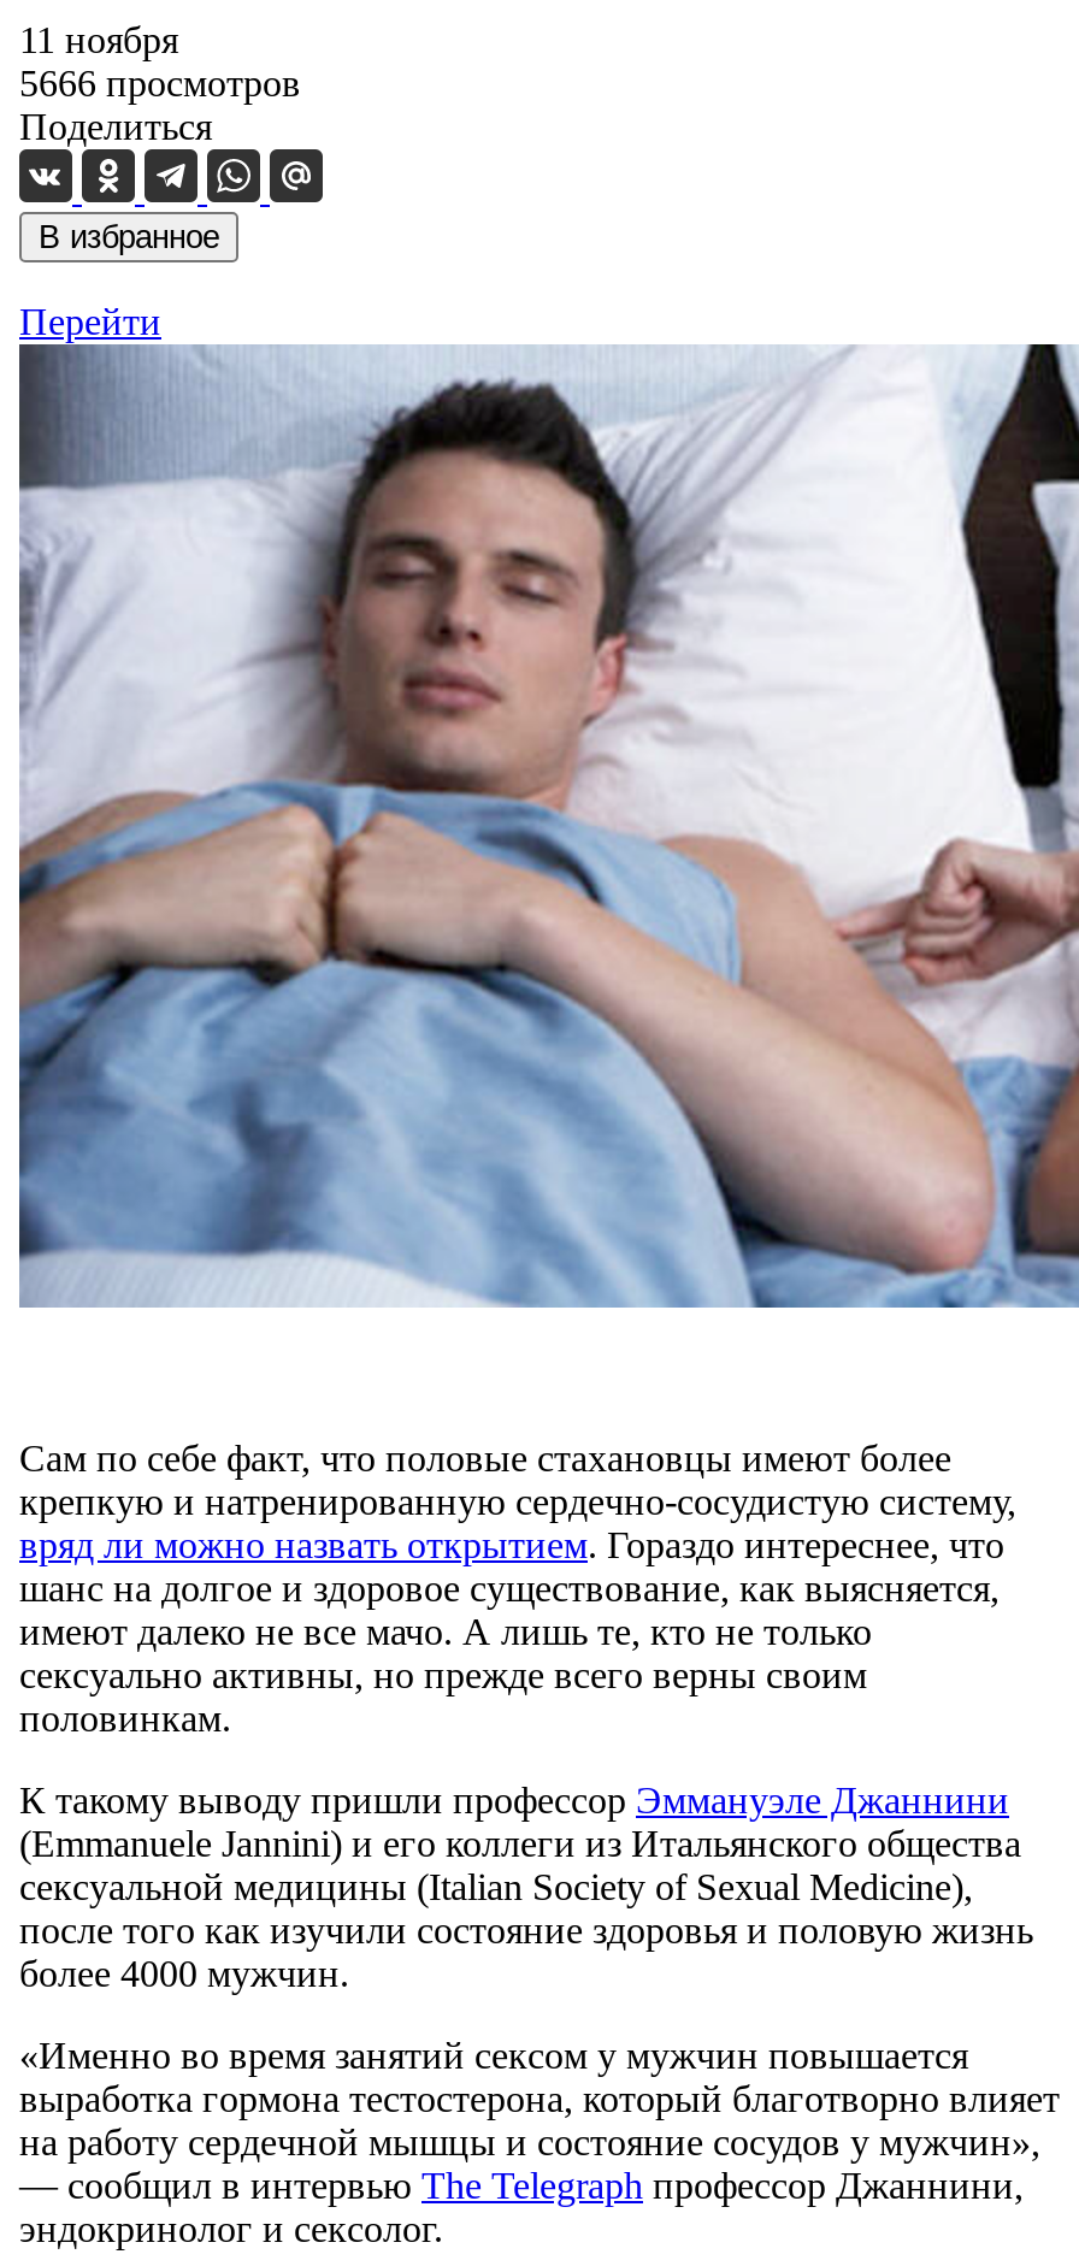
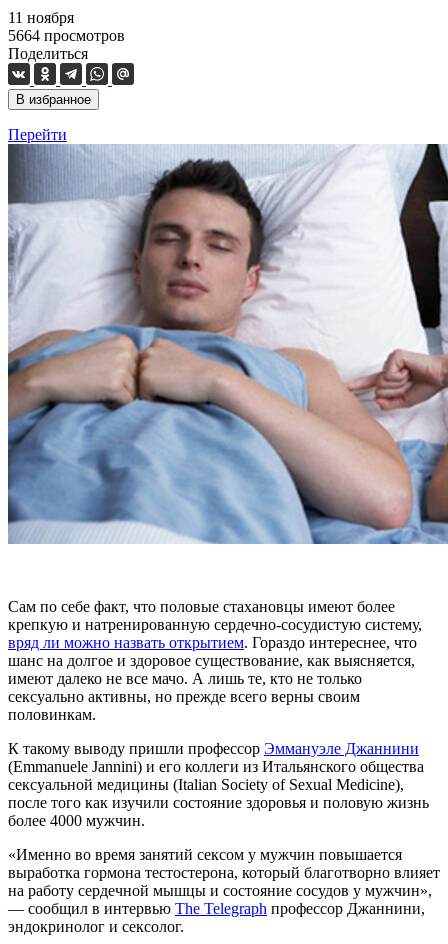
- 5666 просмотров
+ 5664 просмотров
